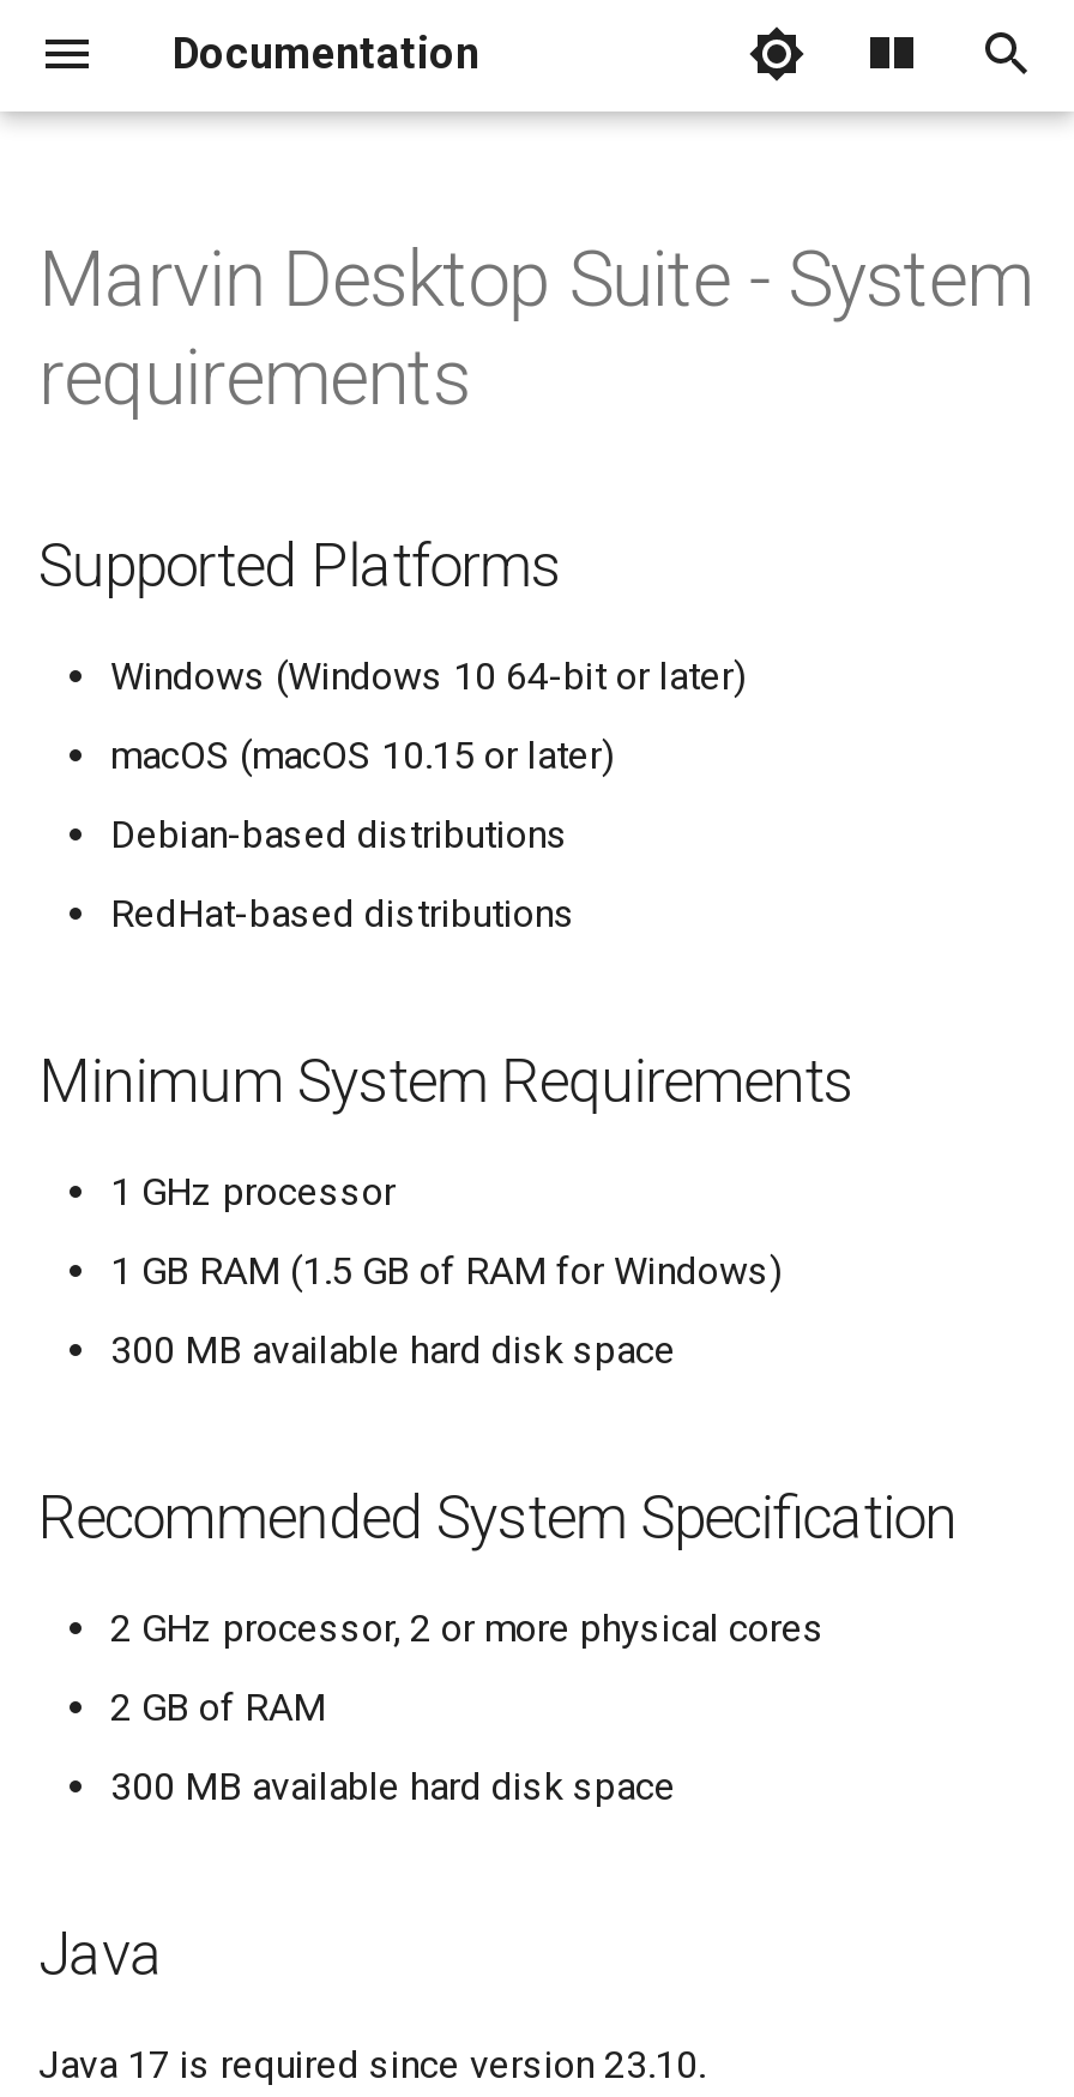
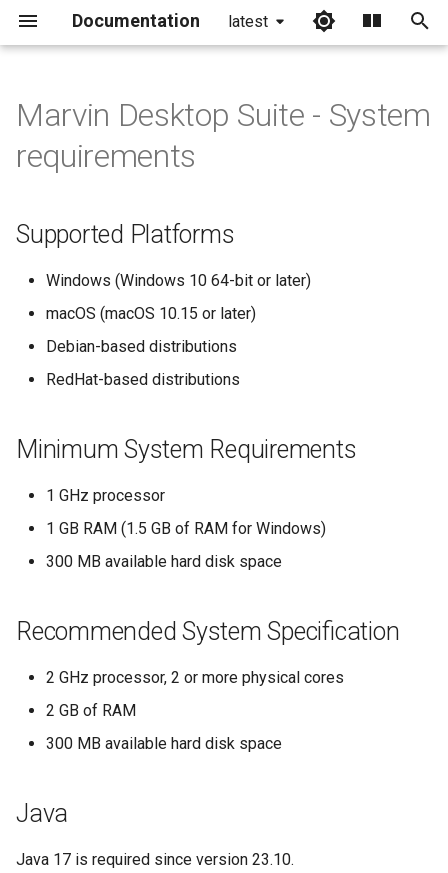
+ latest
